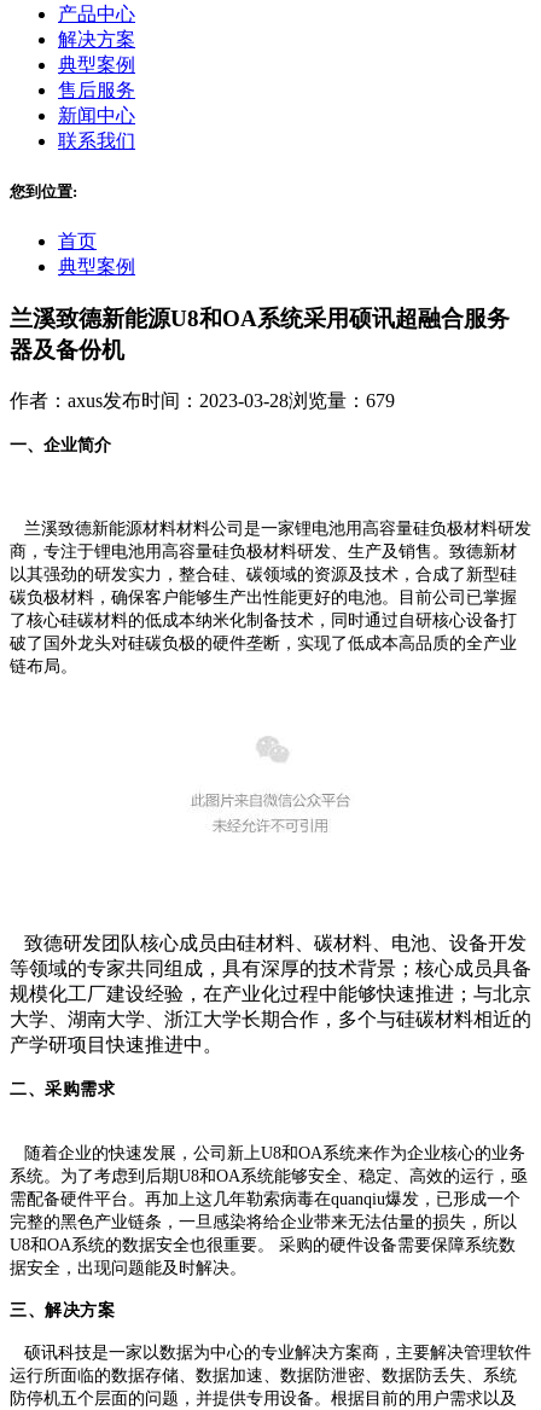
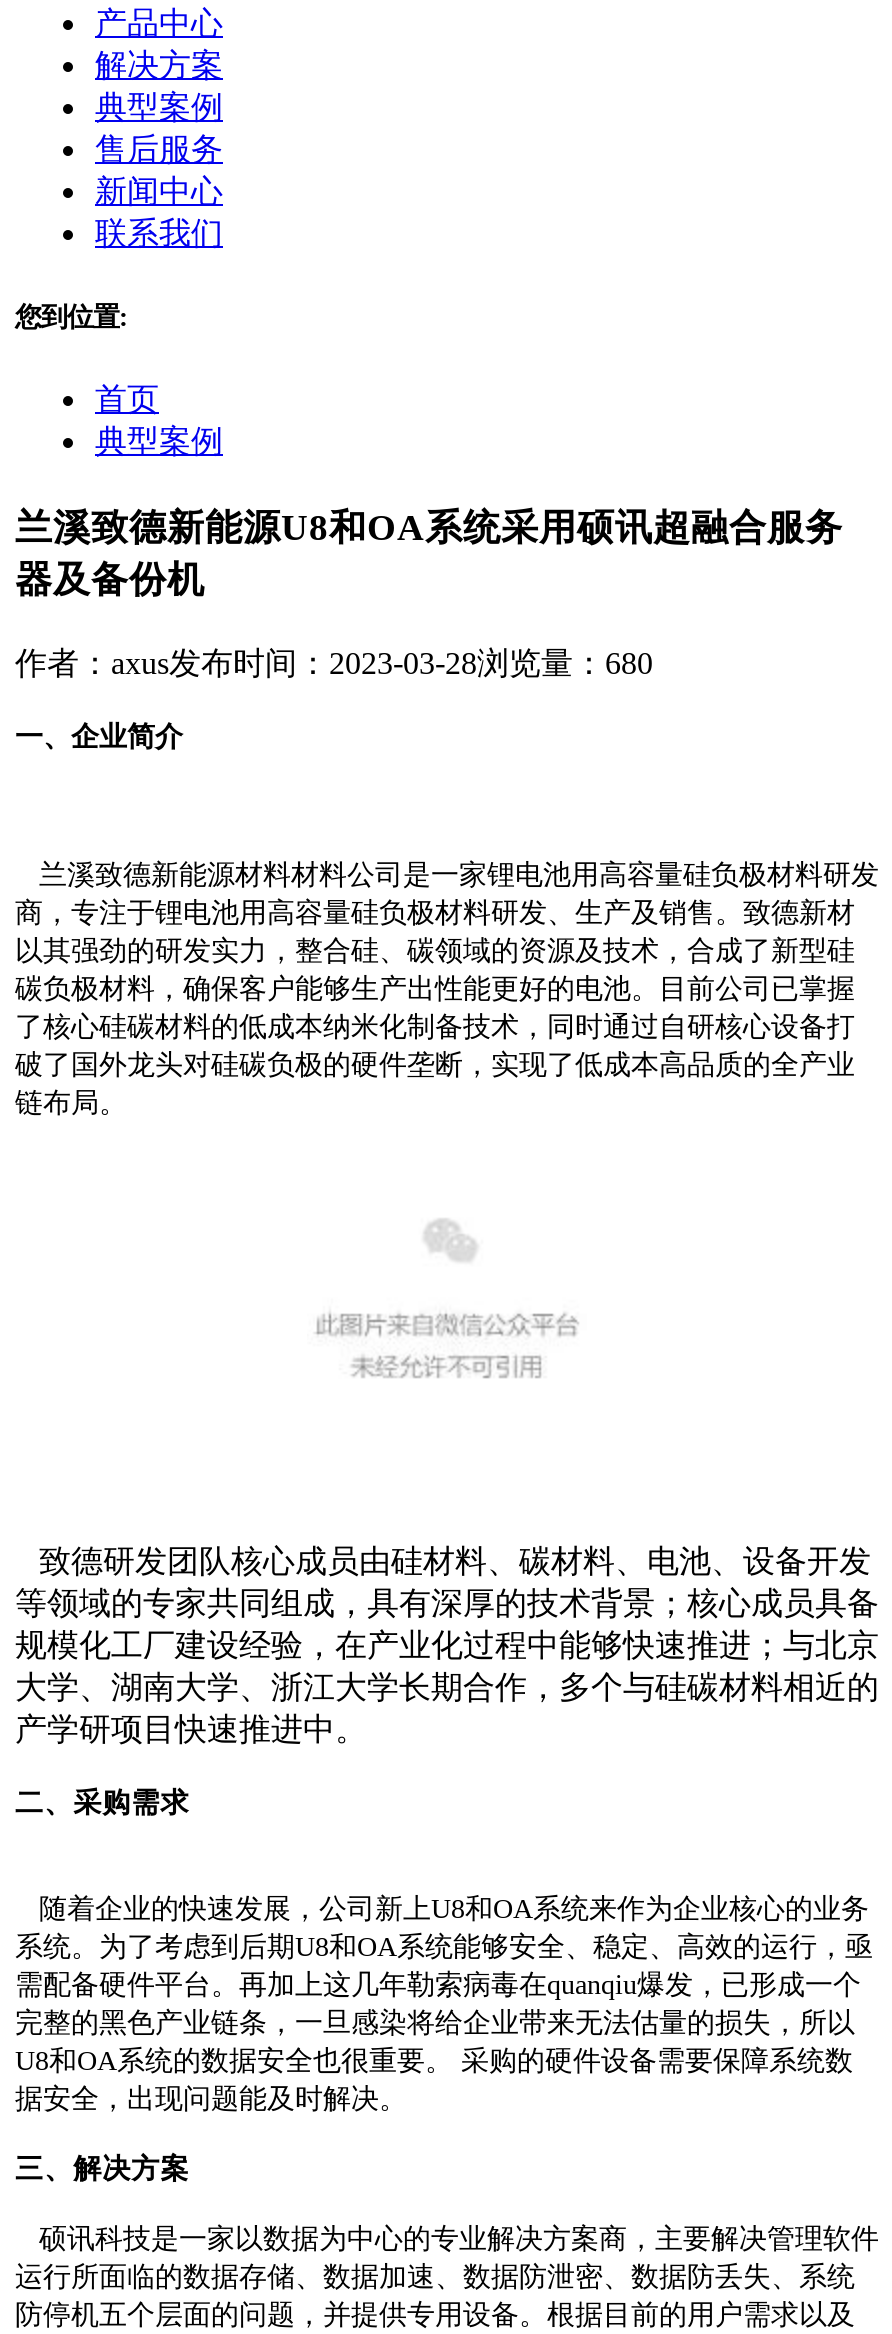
- 作者：axus发布时间：2023-03-28浏览量：679
+ 作者：axus发布时间：2023-03-28浏览量：680
